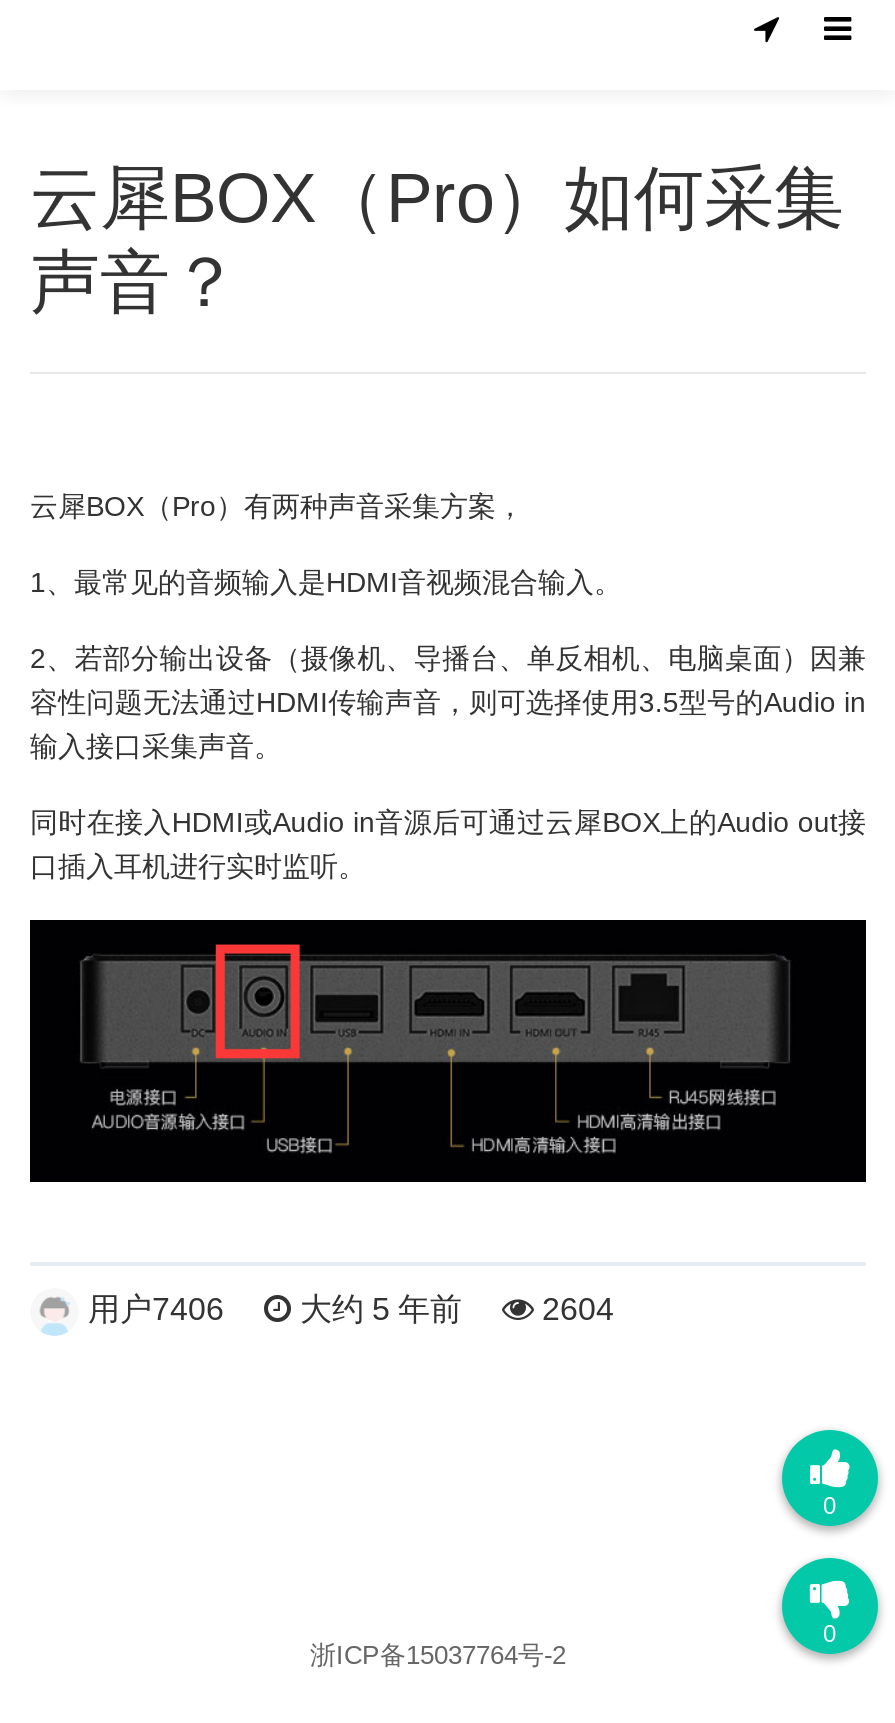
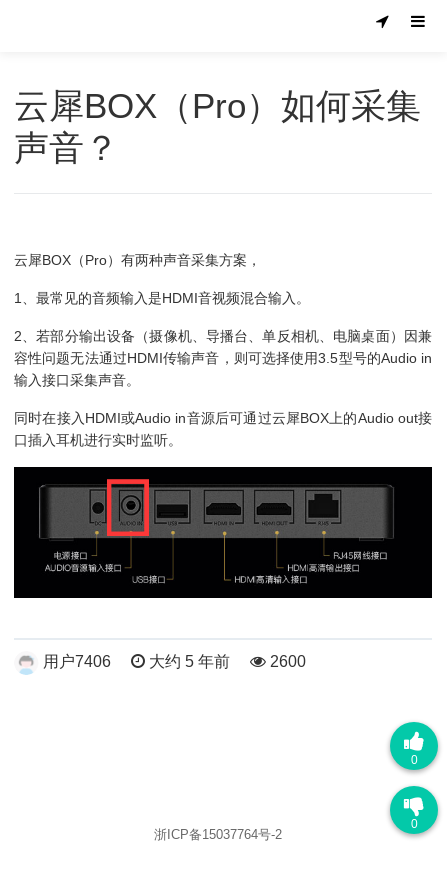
- 2604
+ 2600
